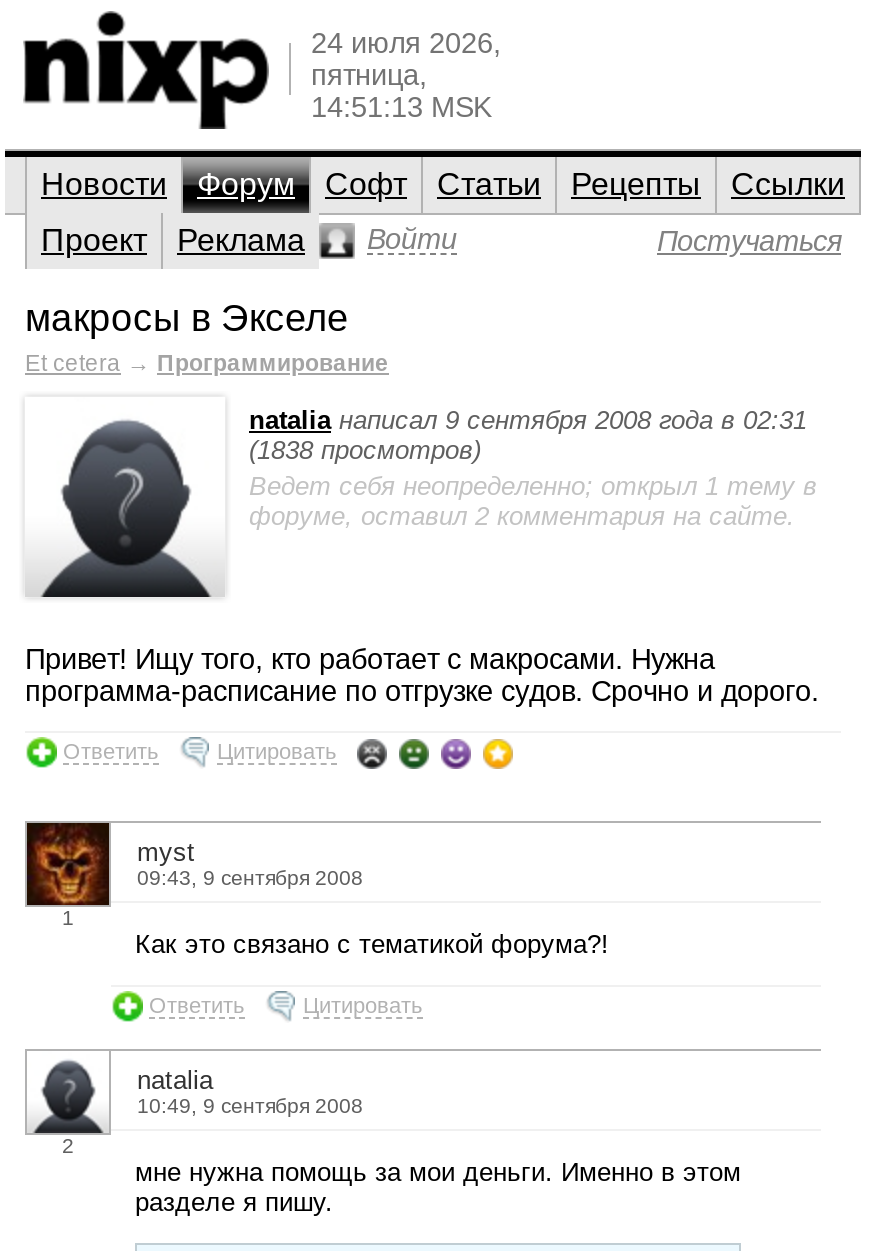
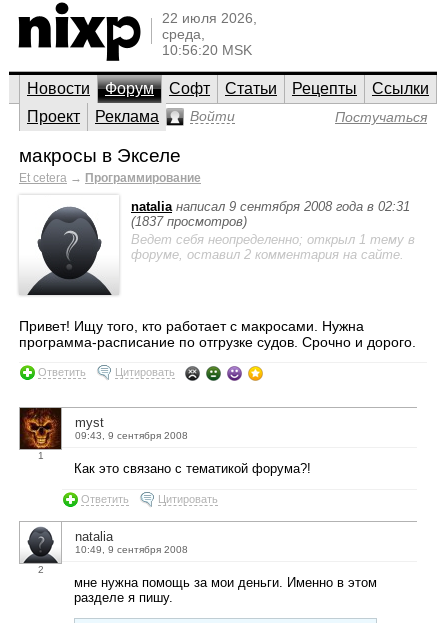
- 24 июля 2026,
- пятница,
- 14:51:13 MSK
+ 22 июля 2026,
+ среда,
+ 10:56:20 MSK

- (1838 просмотров)
+ (1837 просмотров)
